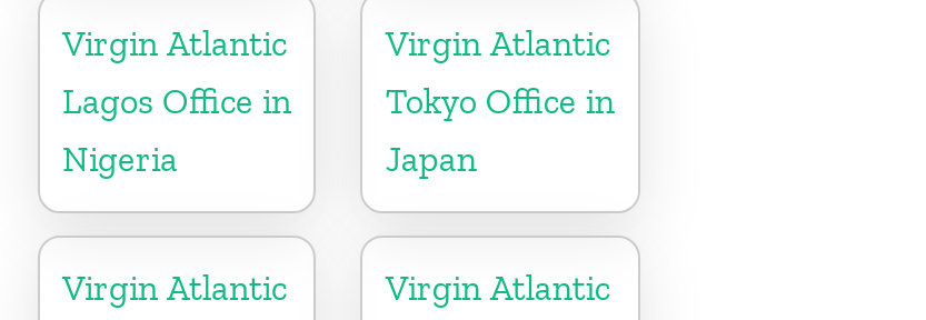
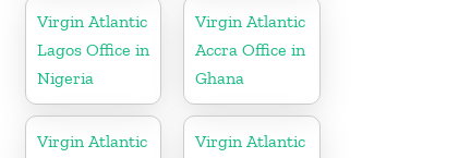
- Tokyo Office in
- Japan
+ Accra Office in
+ Ghana
